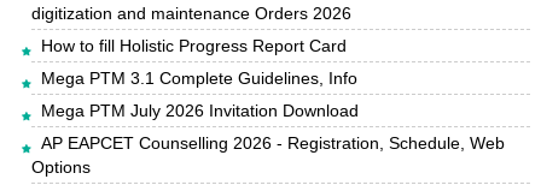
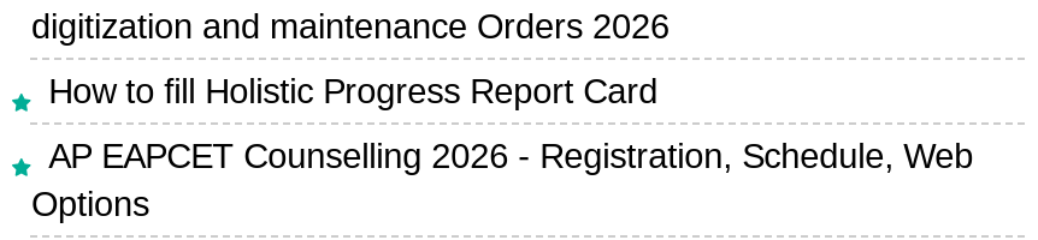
- Mega PTM 3.1 Complete Guidelines, Info
- Mega PTM July 2026 Invitation Download
